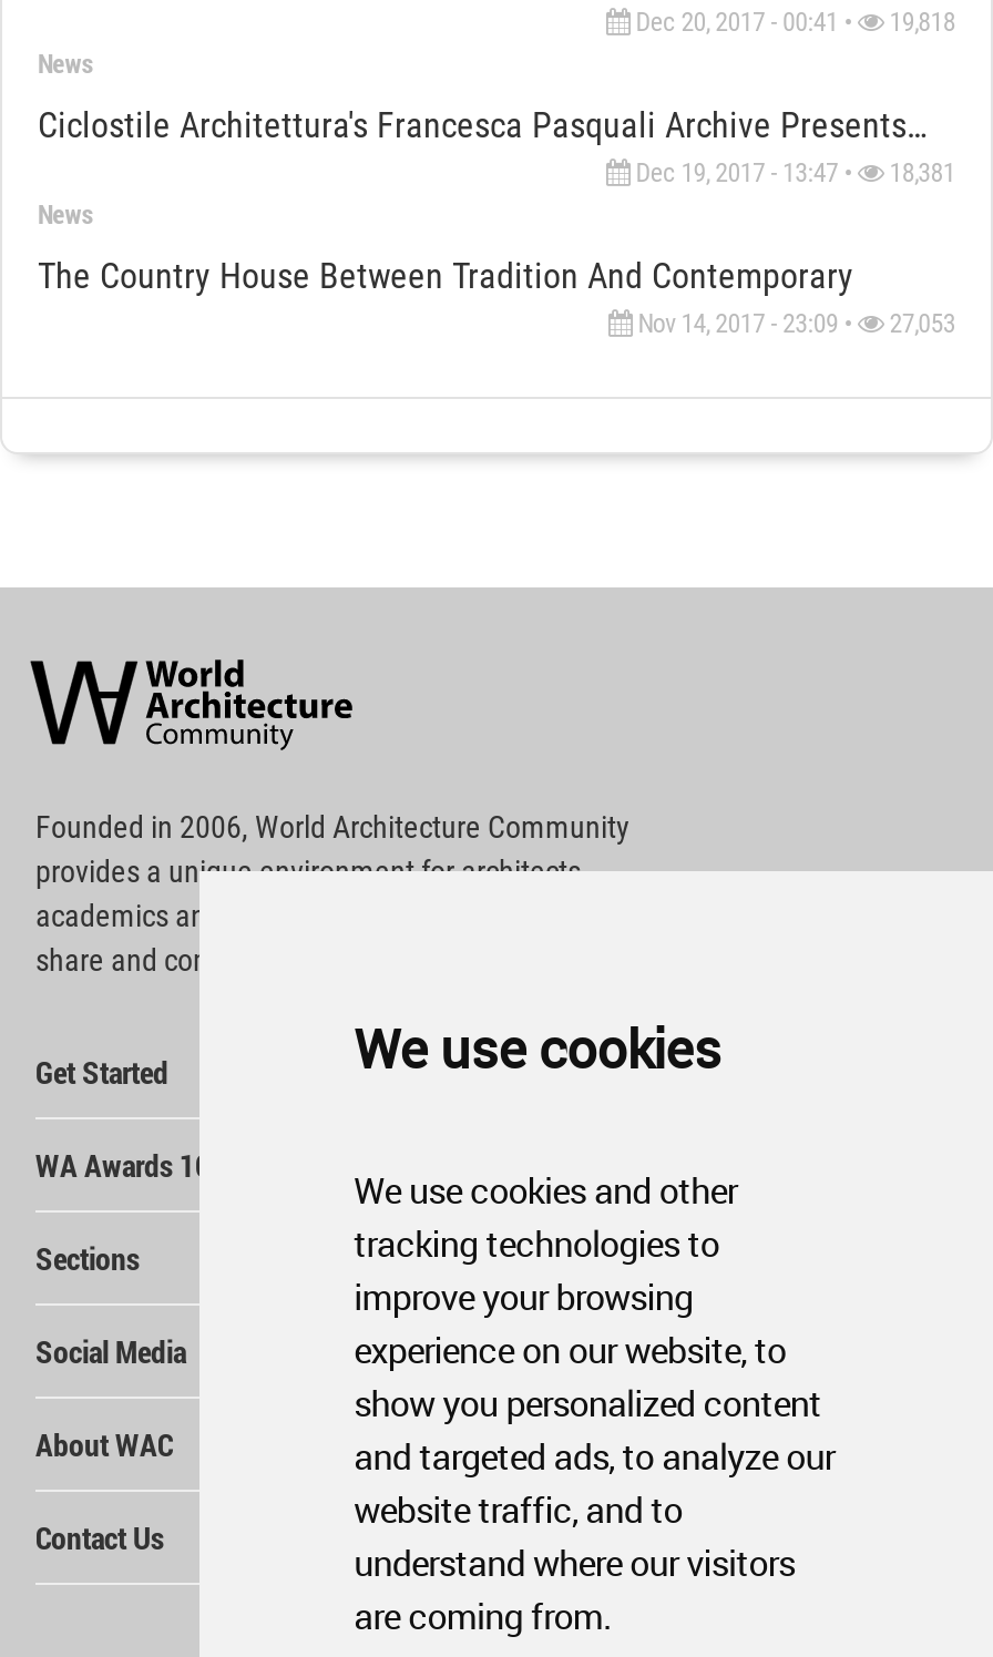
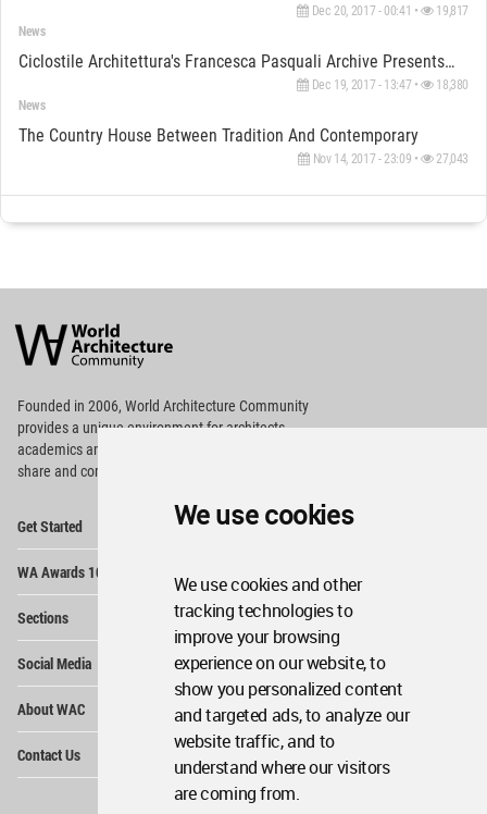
- Dec 20, 2017 - 00:41 • 19,818
+ Dec 20, 2017 - 00:41 • 19,817

- Dec 19, 2017 - 13:47 • 18,381
+ Dec 19, 2017 - 13:47 • 18,380

- Nov 14, 2017 - 23:09 • 27,053
+ Nov 14, 2017 - 23:09 • 27,043
